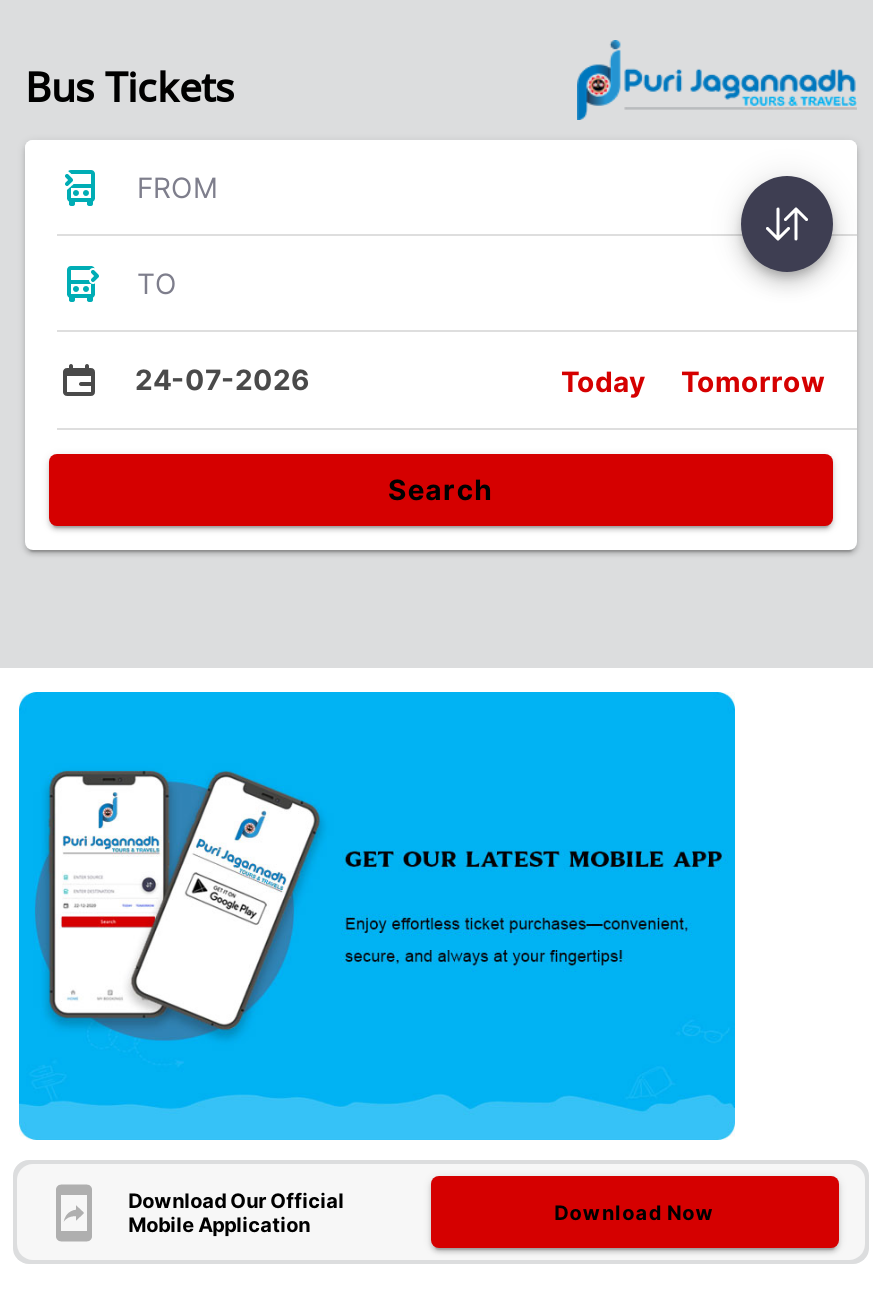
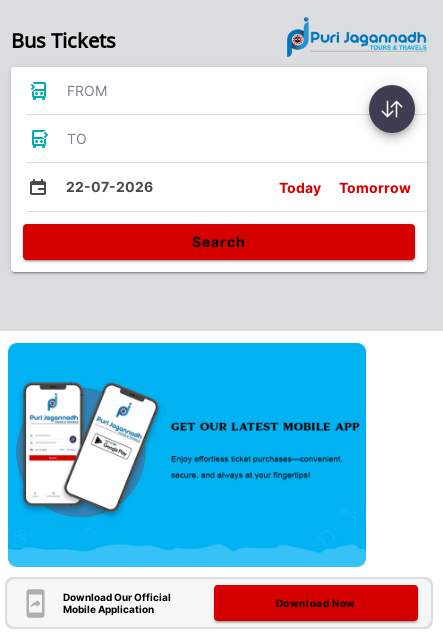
- 24-07-2026
+ 22-07-2026
